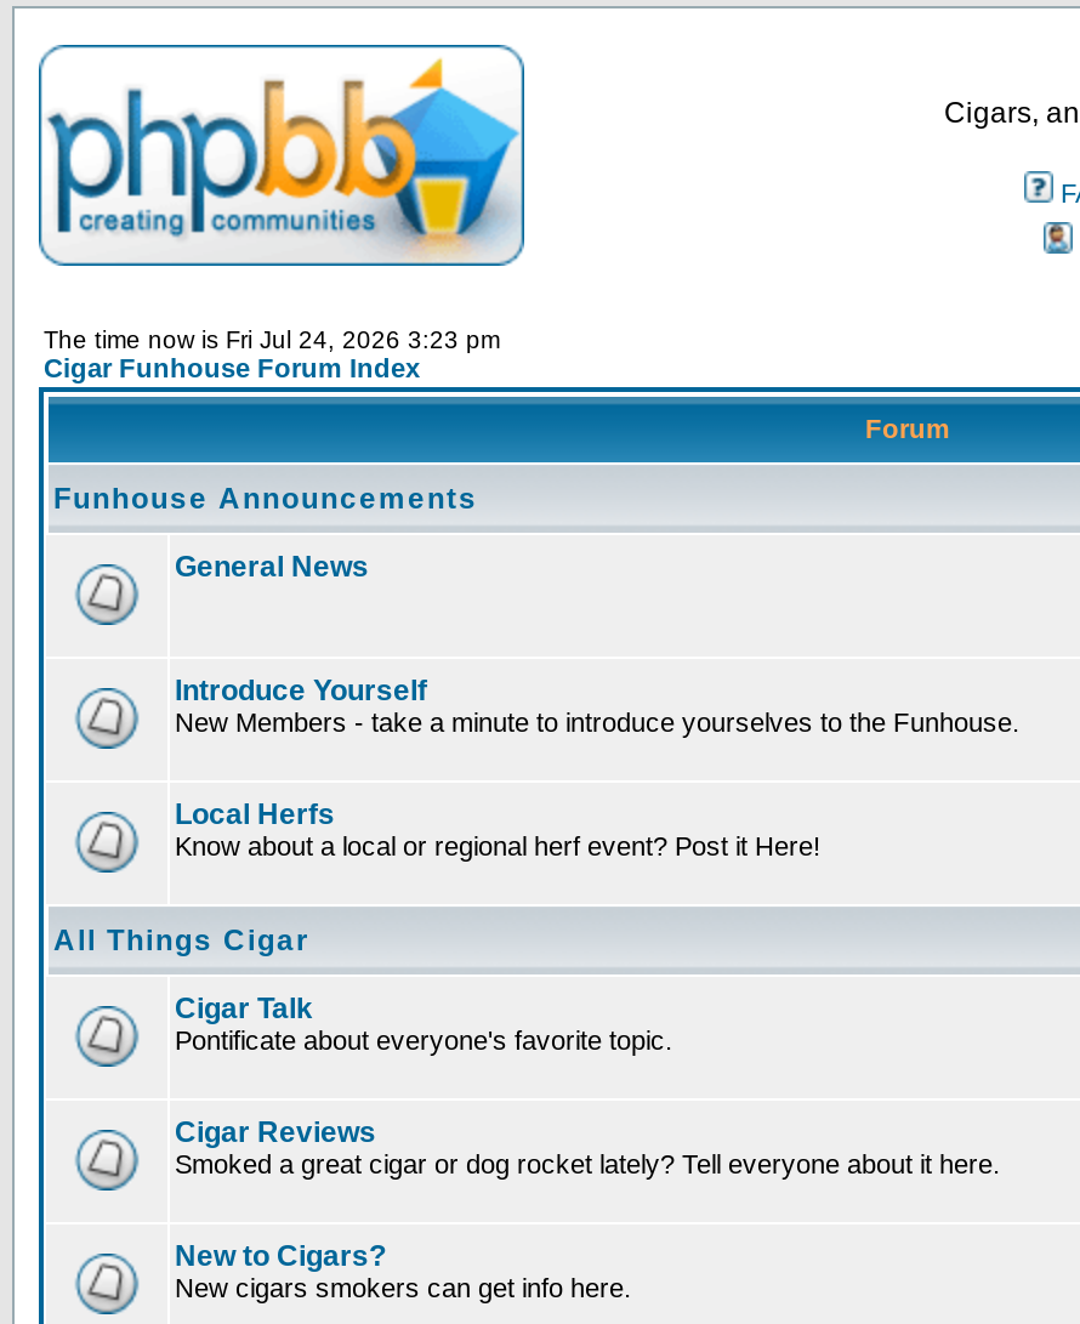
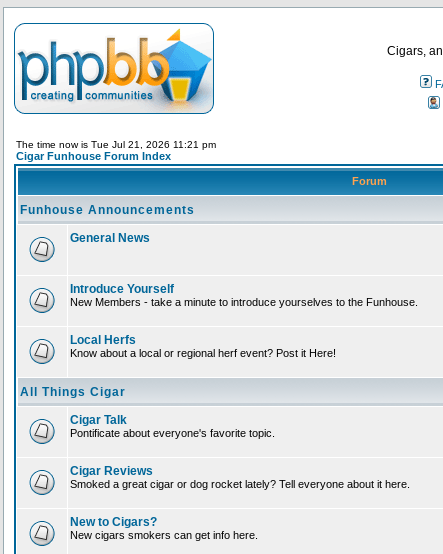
- The time now is Fri Jul 24, 2026 3:23 pm
+ The time now is Tue Jul 21, 2026 11:21 pm
